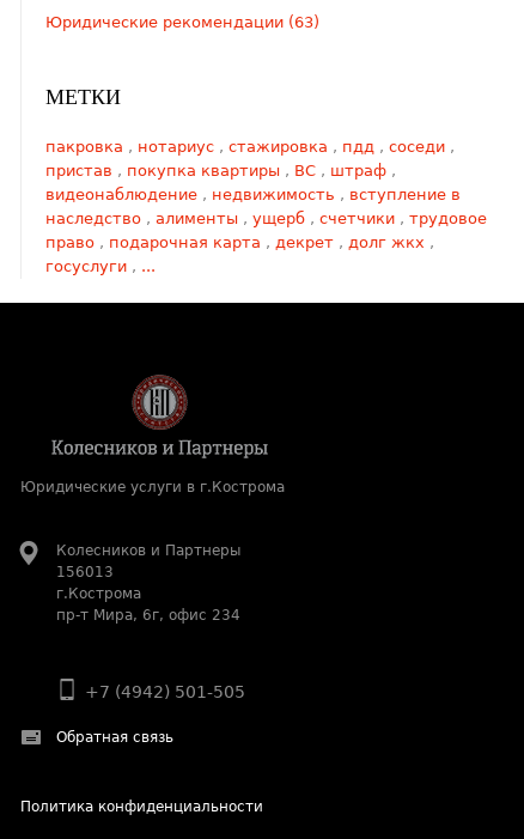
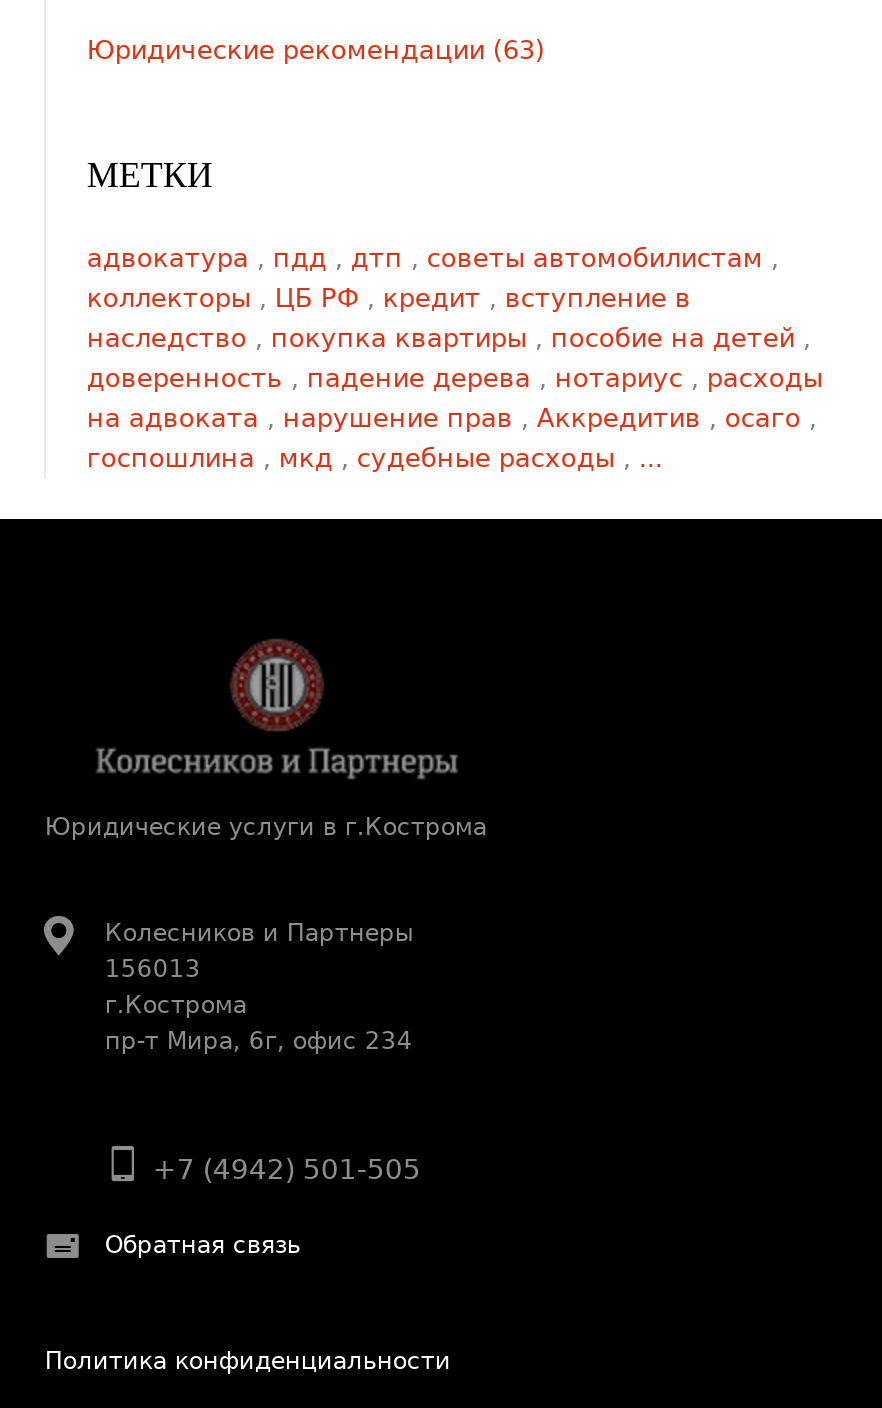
- пакровка, нотариус, стажировка, пдд, соседи,
- пристав, покупка квартиры, ВС, штраф,
- видеонаблюдение, недвижимость, вступление в
- наследство, алименты, ущерб, счетчики, трудовое
- право, подарочная карта, декрет, долг жкх,
- госуслуги,...
+ адвокатура, пдд, дтп, советы автомобилистам,
+ коллекторы, ЦБ РФ, кредит, вступление в
+ наследство, покупка квартиры, пособие на детей,
+ доверенность, падение дерева, нотариус, расходы
+ на адвоката, нарушение прав, Аккредитив, осаго,
+ госпошлина, мкд, судебные расходы,...
